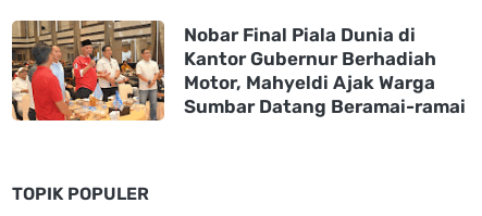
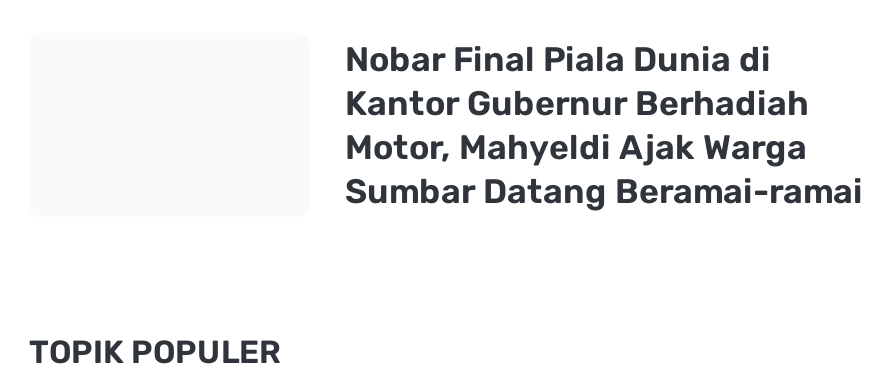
- [image]
